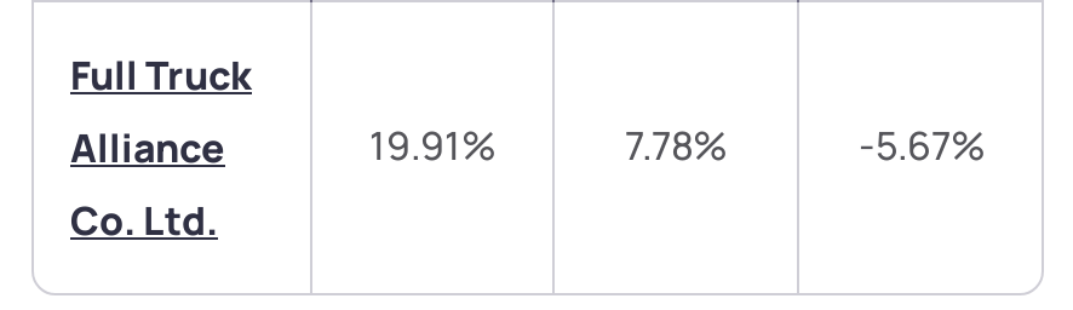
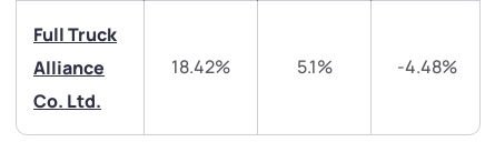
- 19.91%
+ 18.42%

- 7.78%
+ 5.1%

- -5.67%
+ -4.48%
